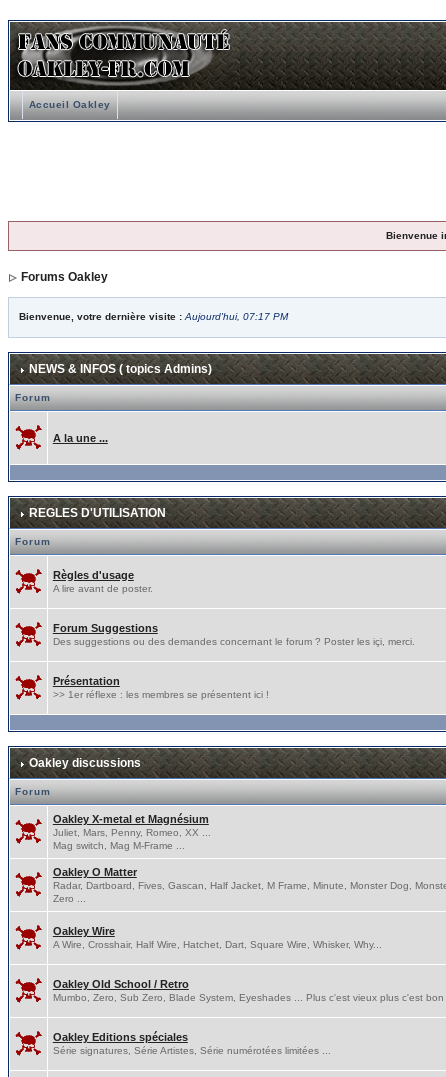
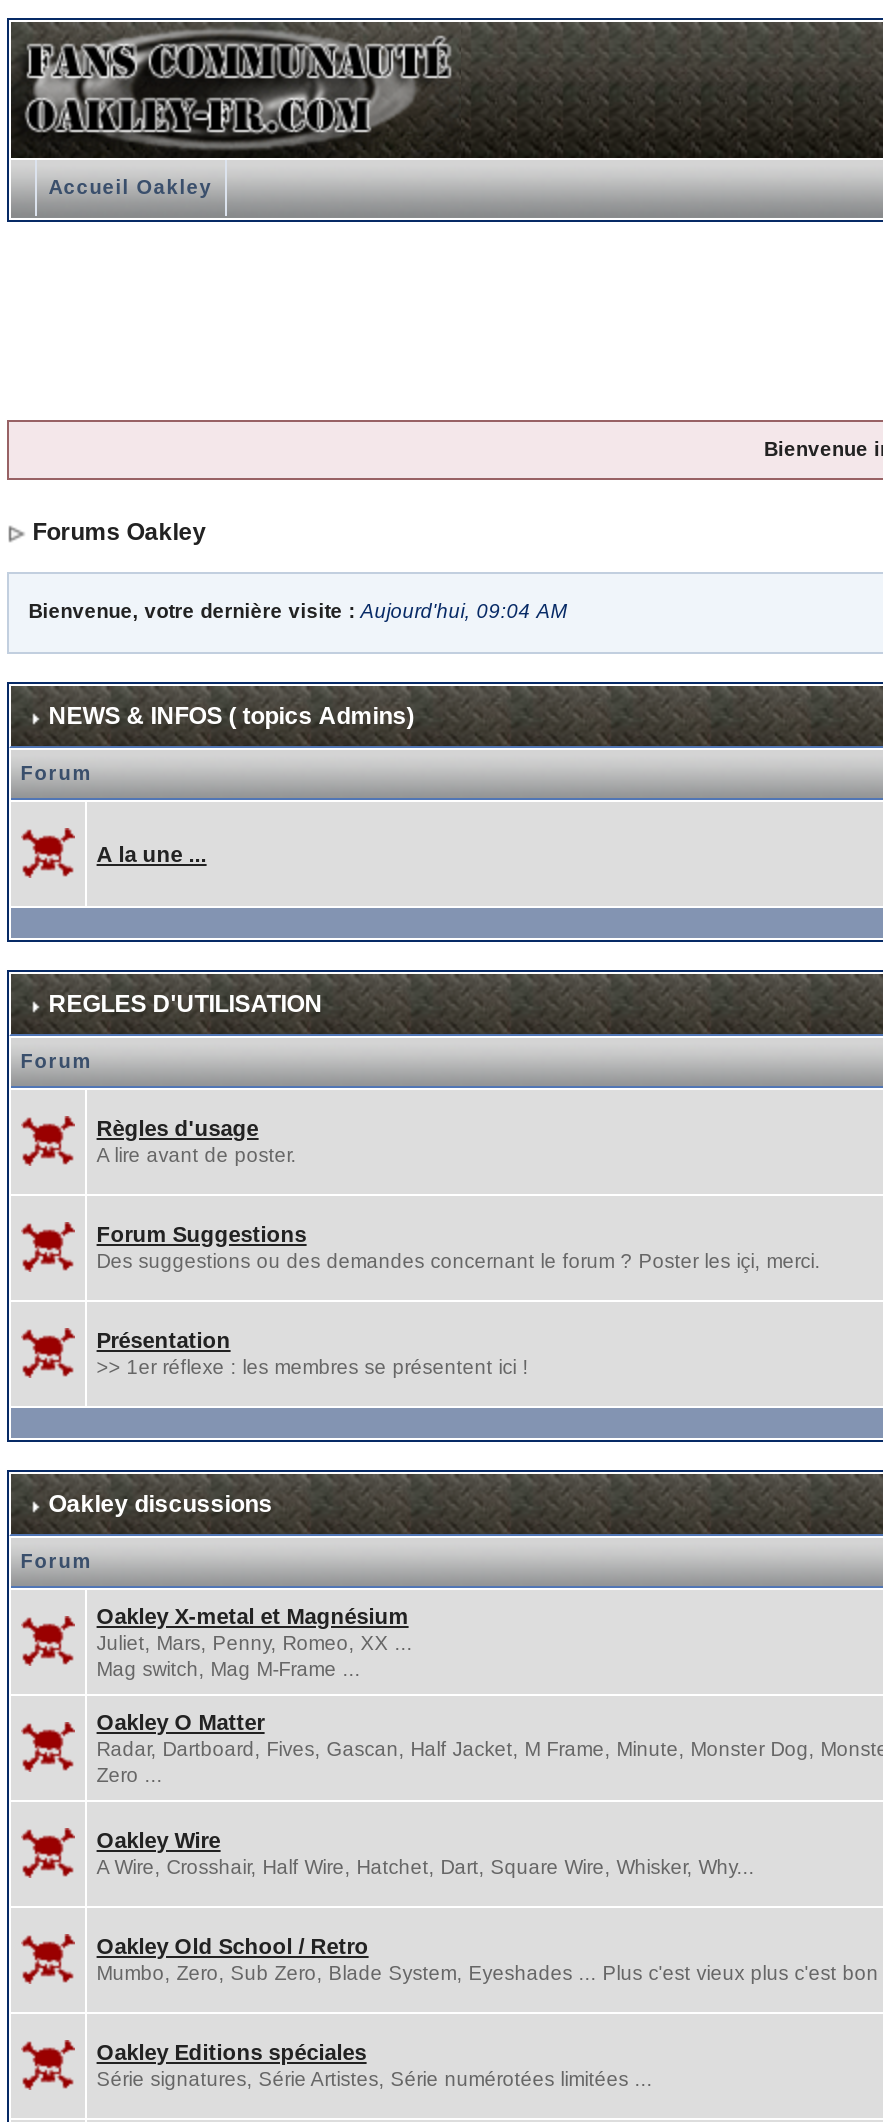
- Bienvenue, votre dernière visite : Aujourd'hui, 07:17 PM
+ Bienvenue, votre dernière visite : Aujourd'hui, 09:04 AM
